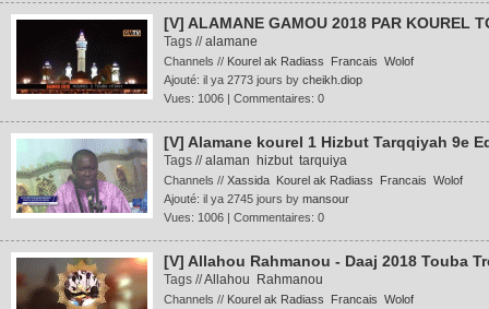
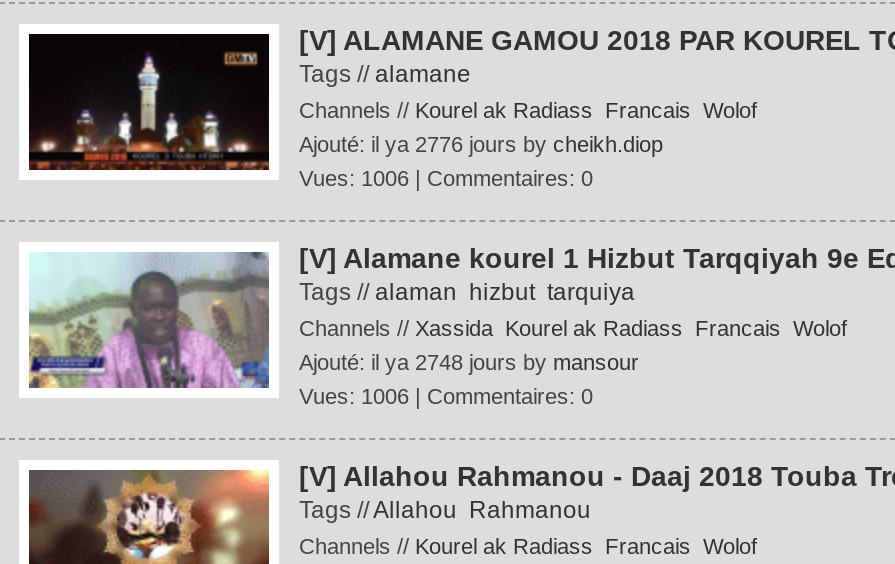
- Ajouté: il ya 2773 jours by cheikh.diop
+ Ajouté: il ya 2776 jours by cheikh.diop

- Ajouté: il ya 2745 jours by mansour
+ Ajouté: il ya 2748 jours by mansour
